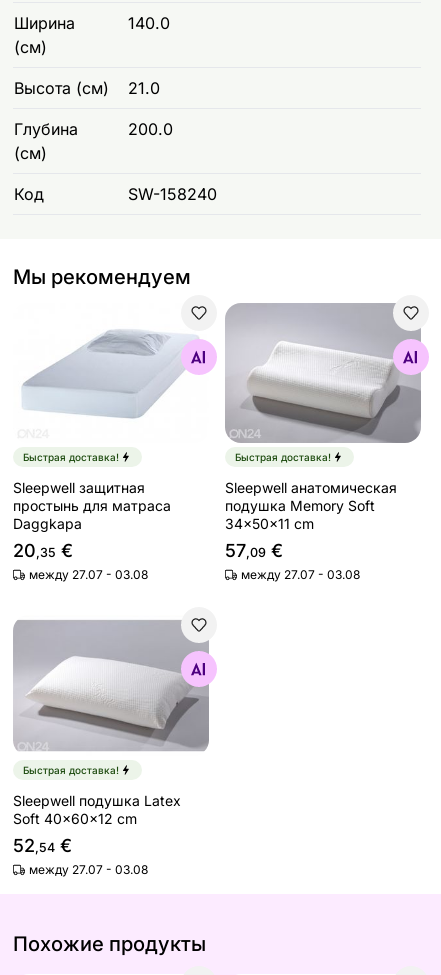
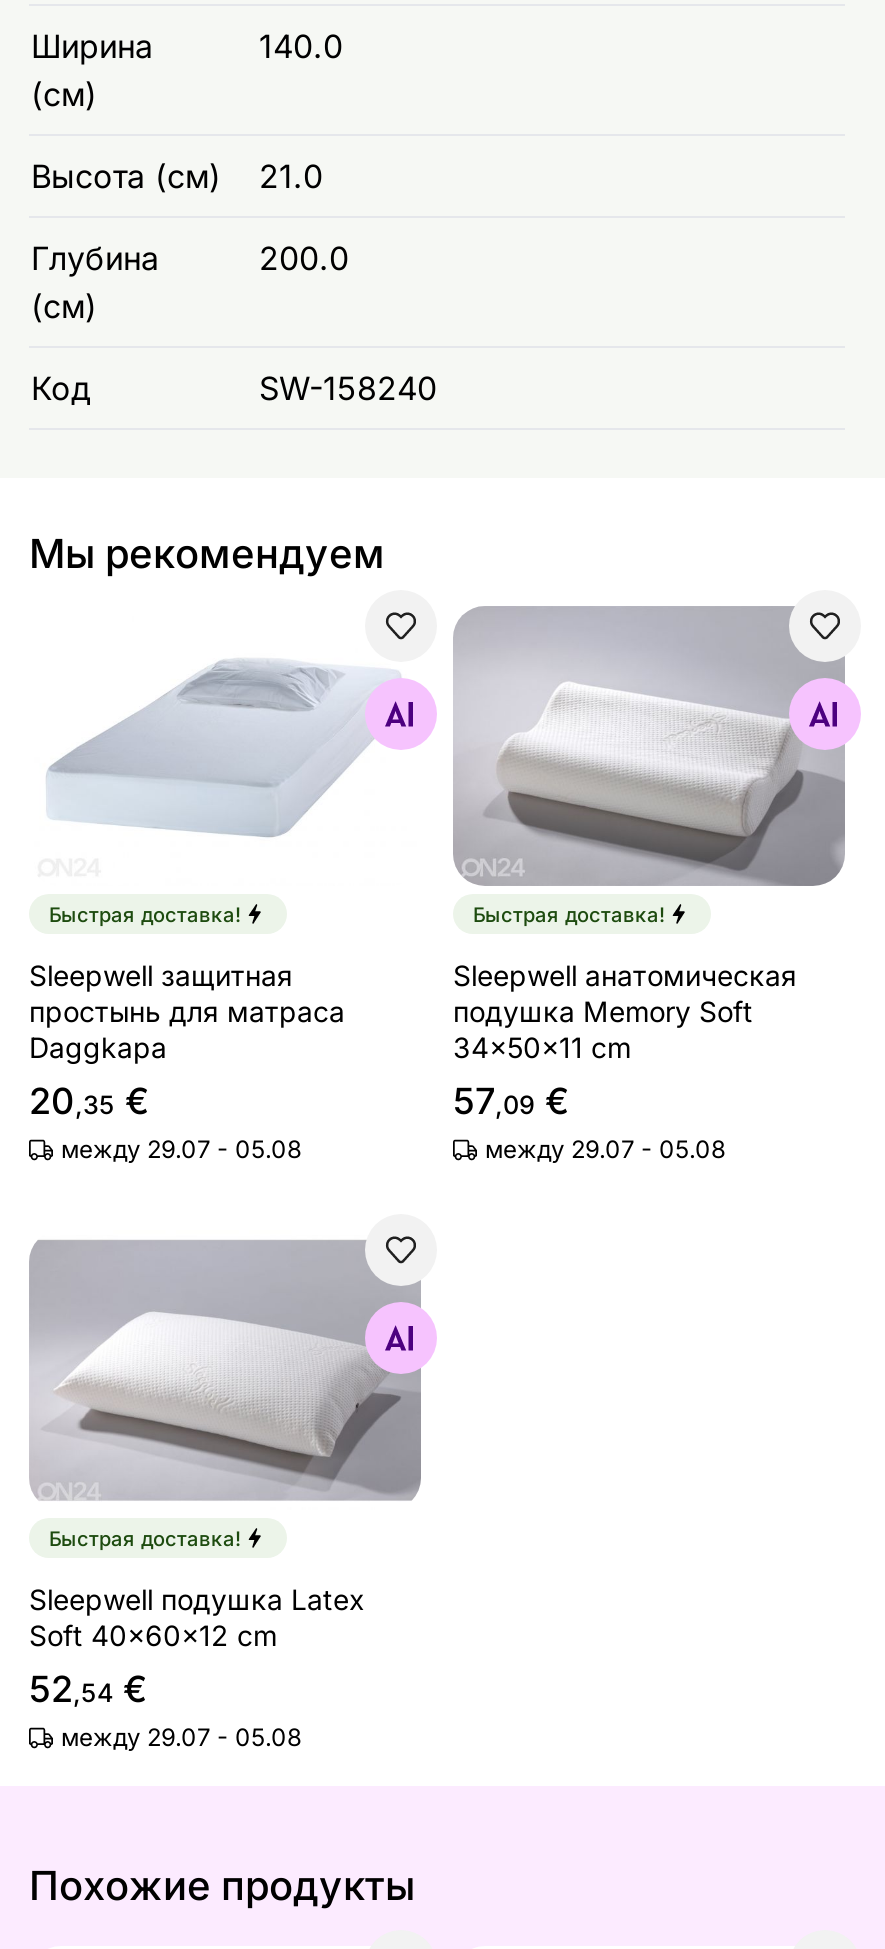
- между 27.07 - 03.08
+ между 29.07 - 05.08

- между 27.07 - 03.08
+ между 29.07 - 05.08

- между 27.07 - 03.08
+ между 29.07 - 05.08
